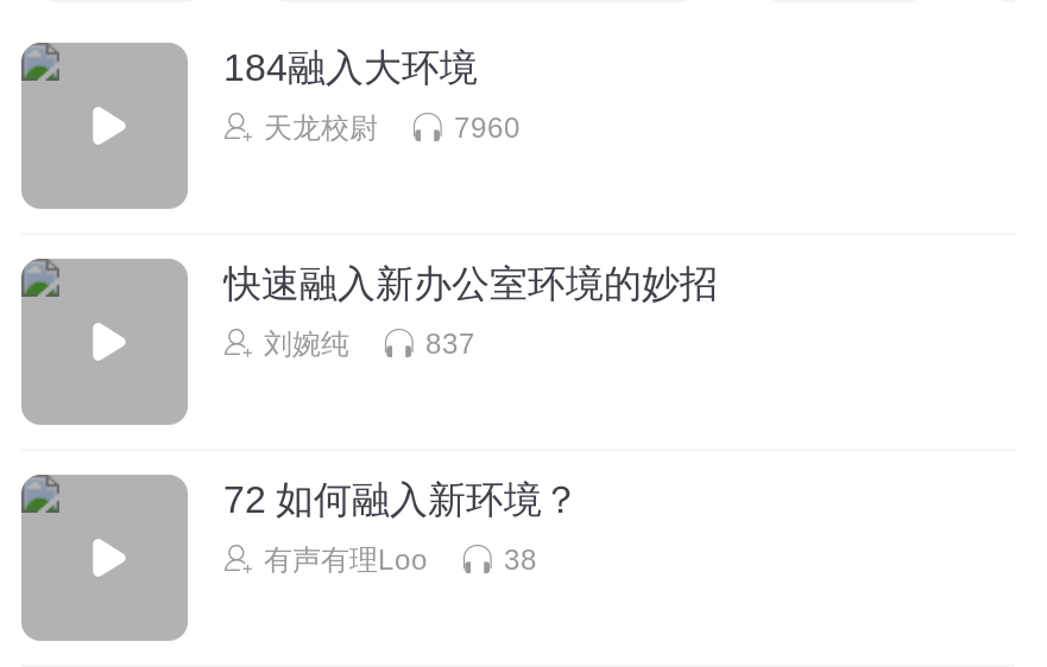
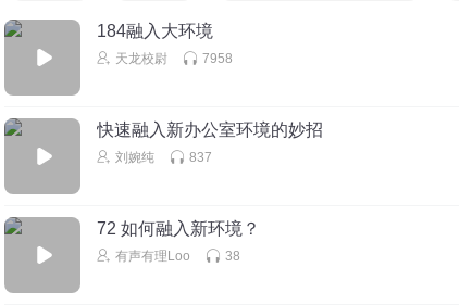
- 7960
+ 7958
